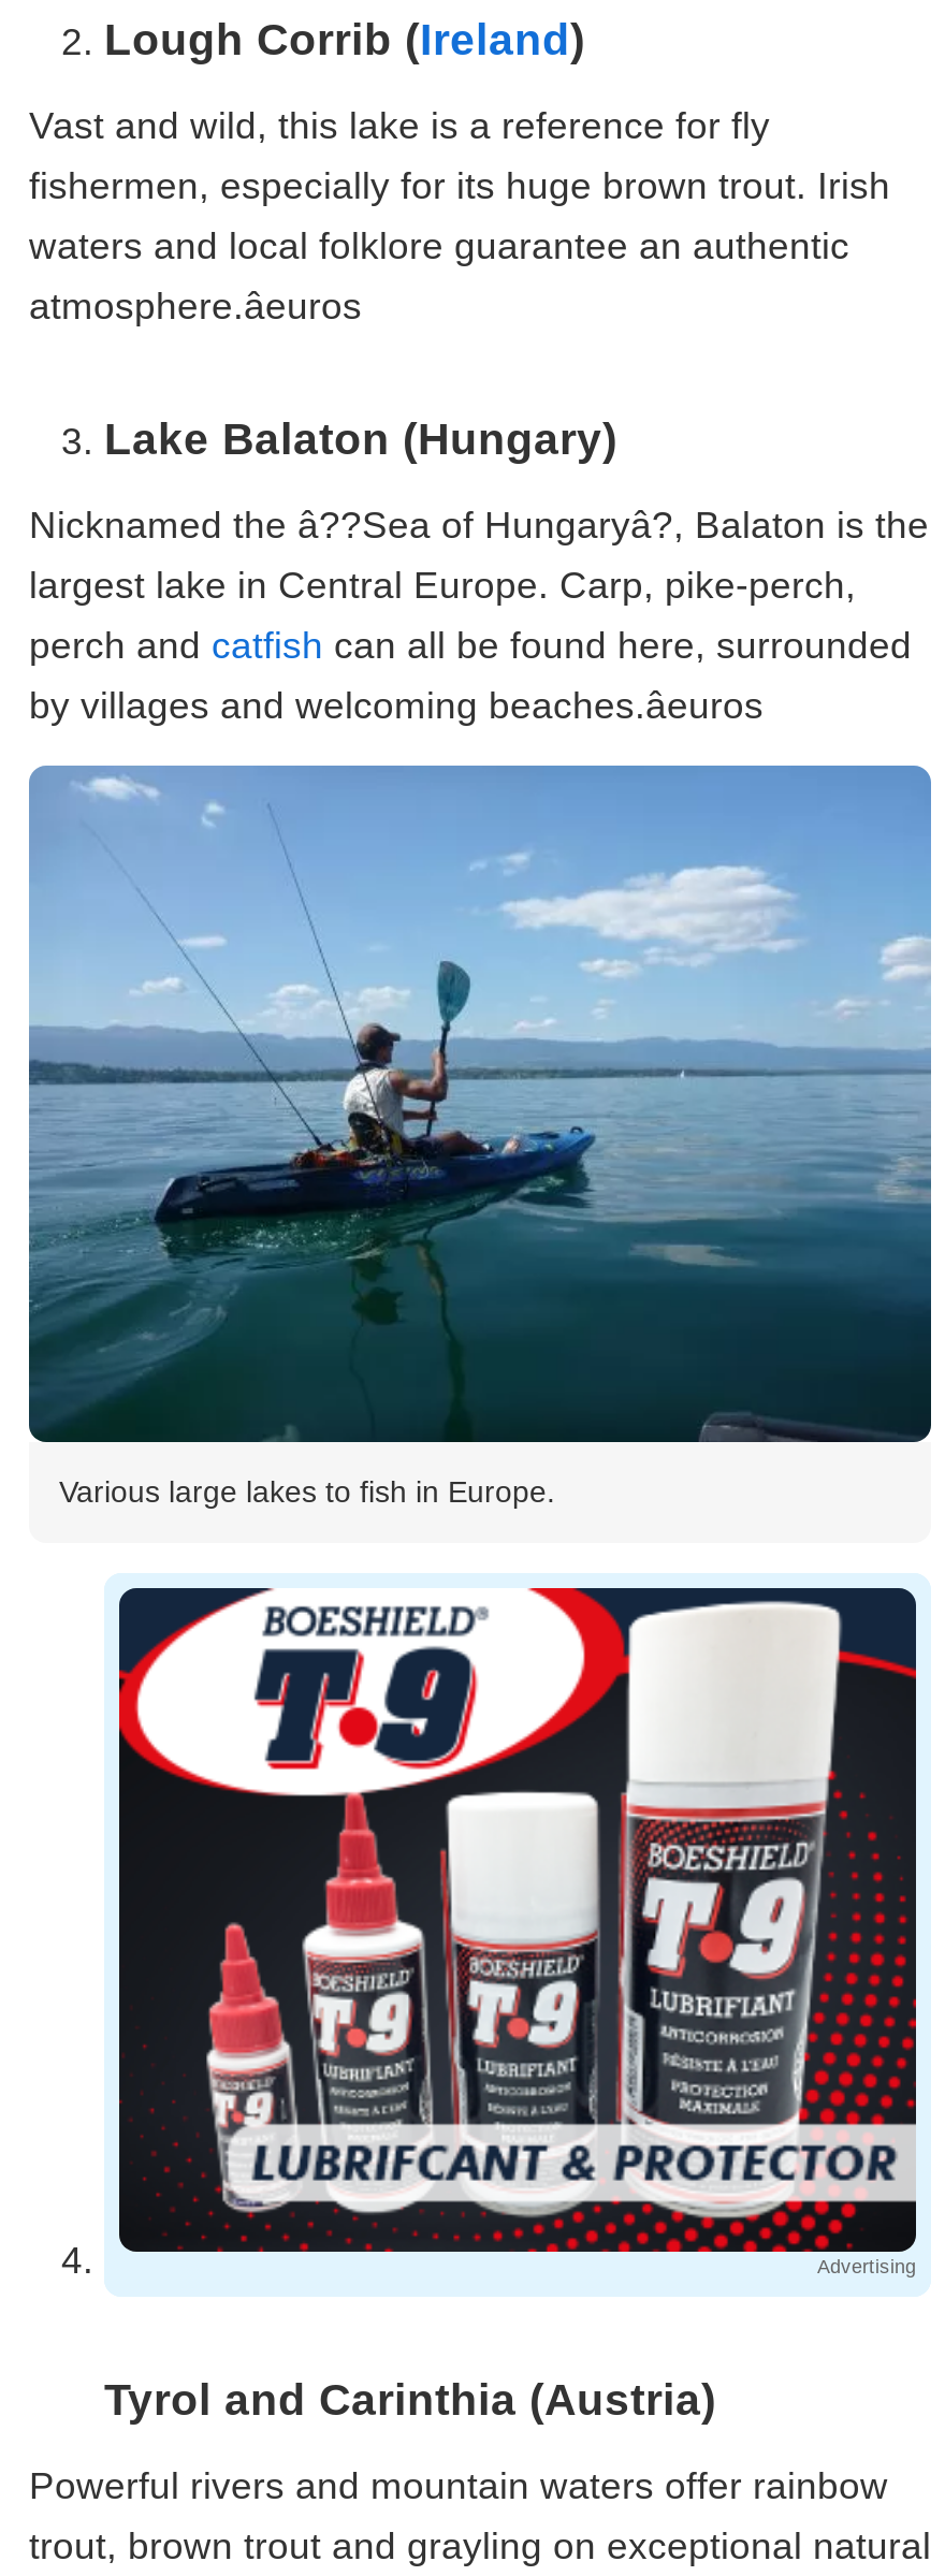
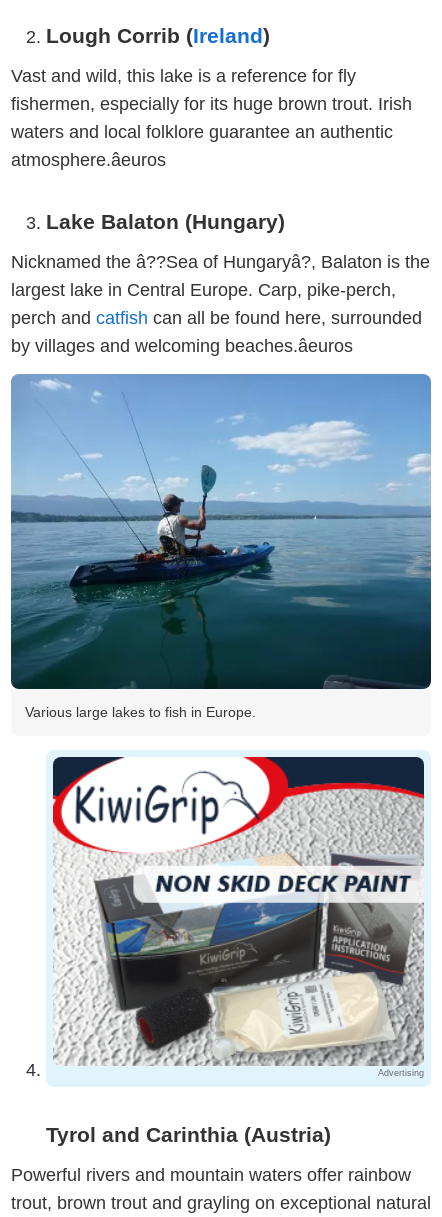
- [image]
+ [image]
